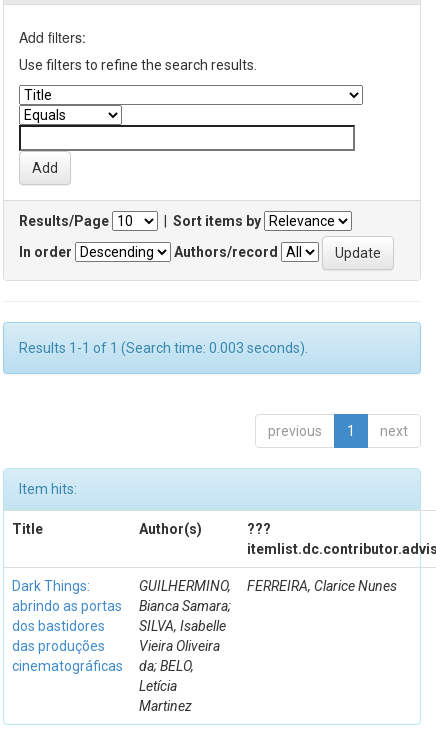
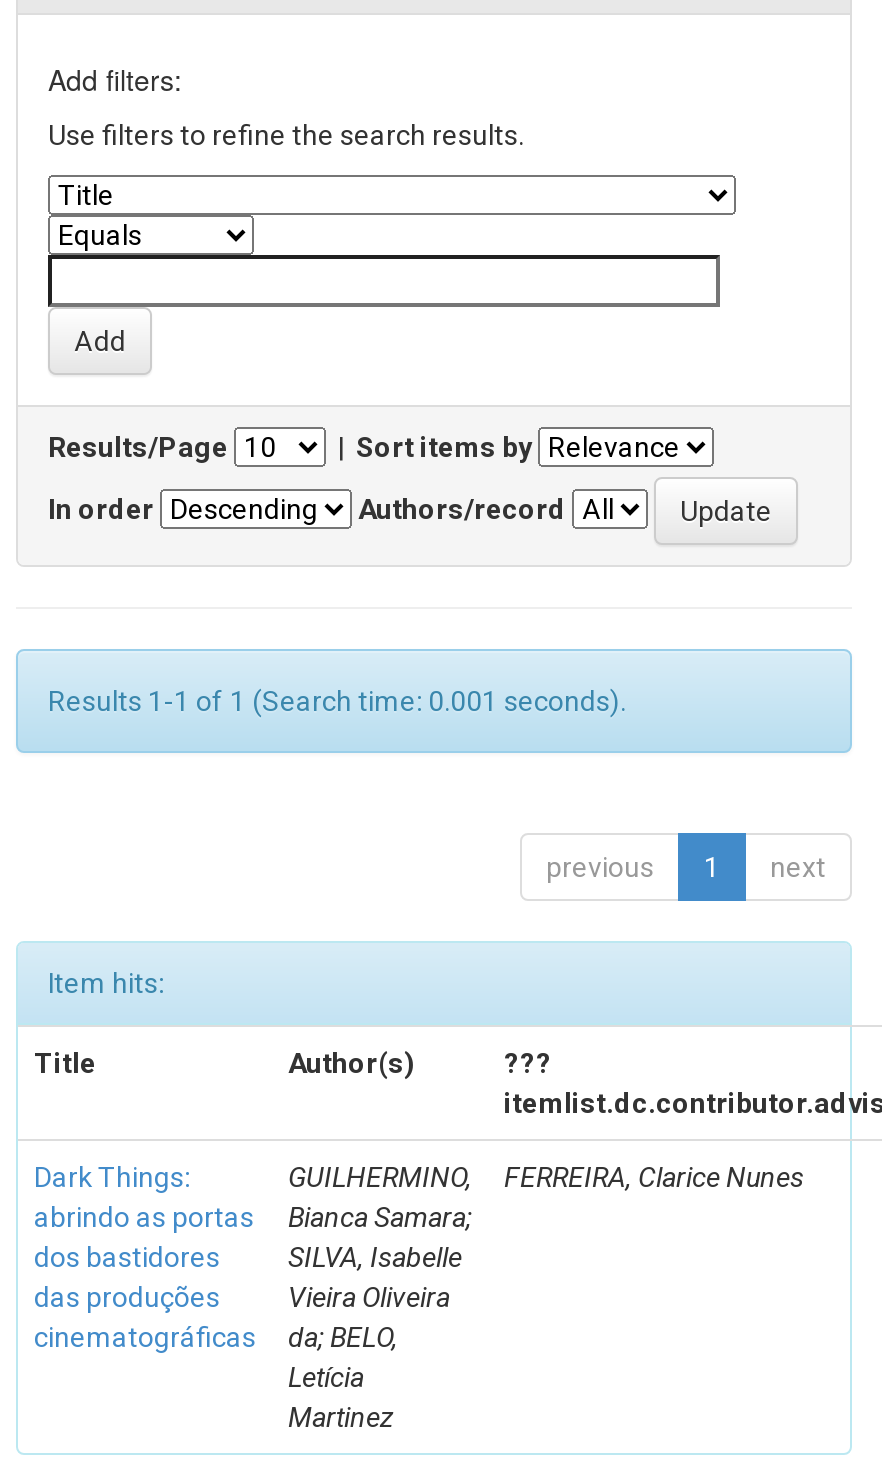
- Results 1-1 of 1 (Search time: 0.003 seconds).
+ Results 1-1 of 1 (Search time: 0.001 seconds).
